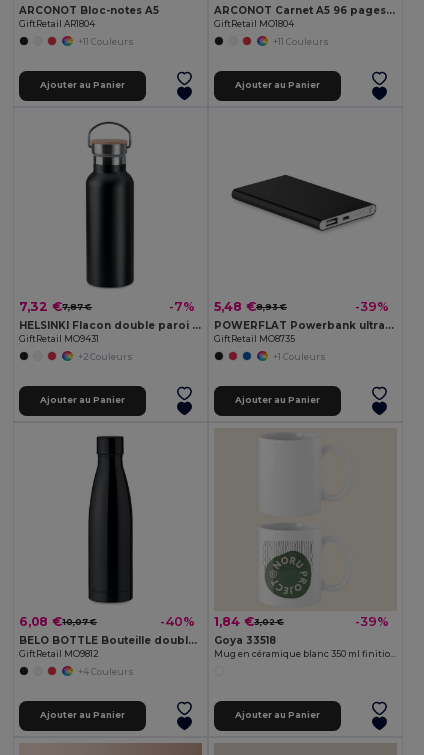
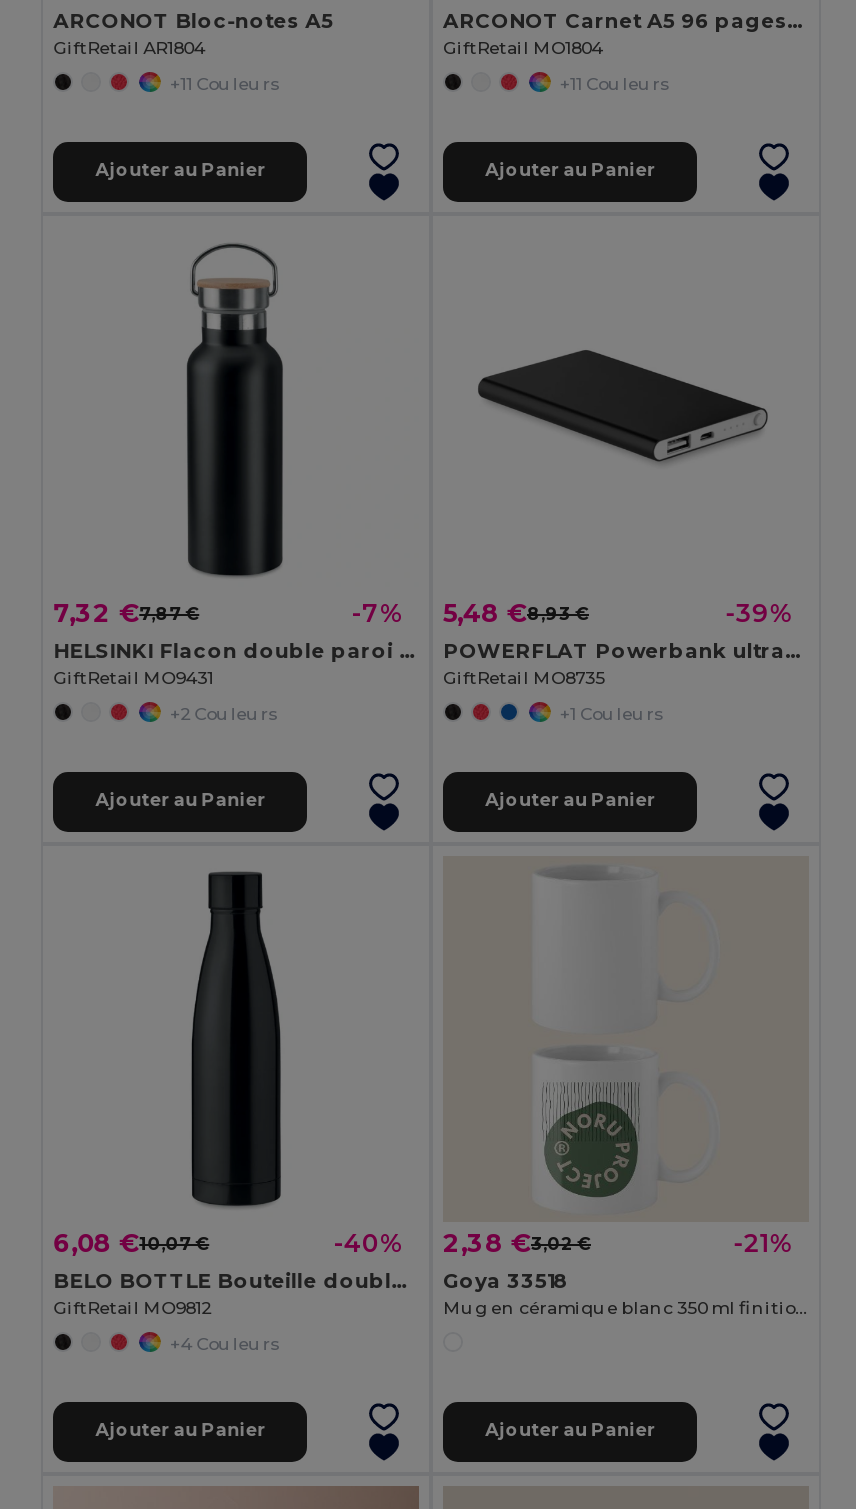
- -40% 1,84 €3,02 €
+ -40% 2,38 €3,02 €

- -39%
+ -21%
